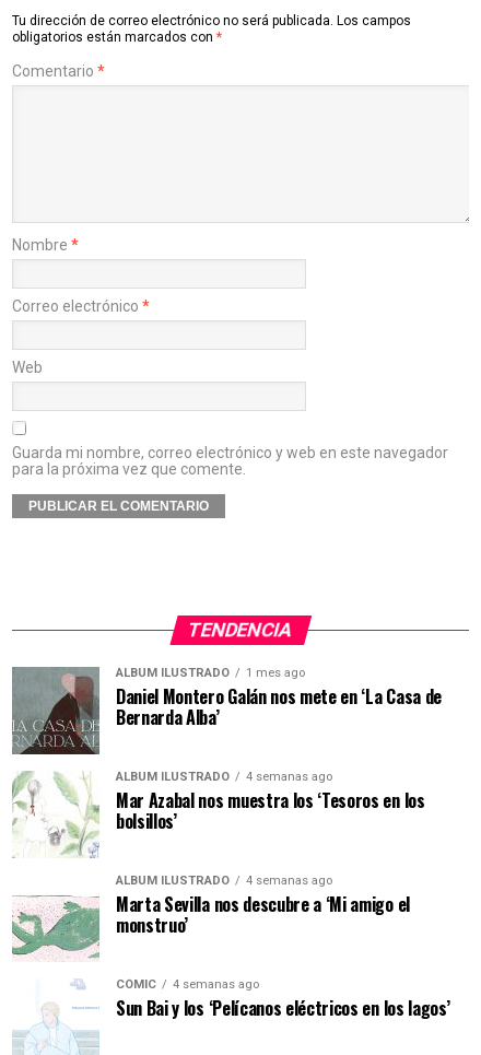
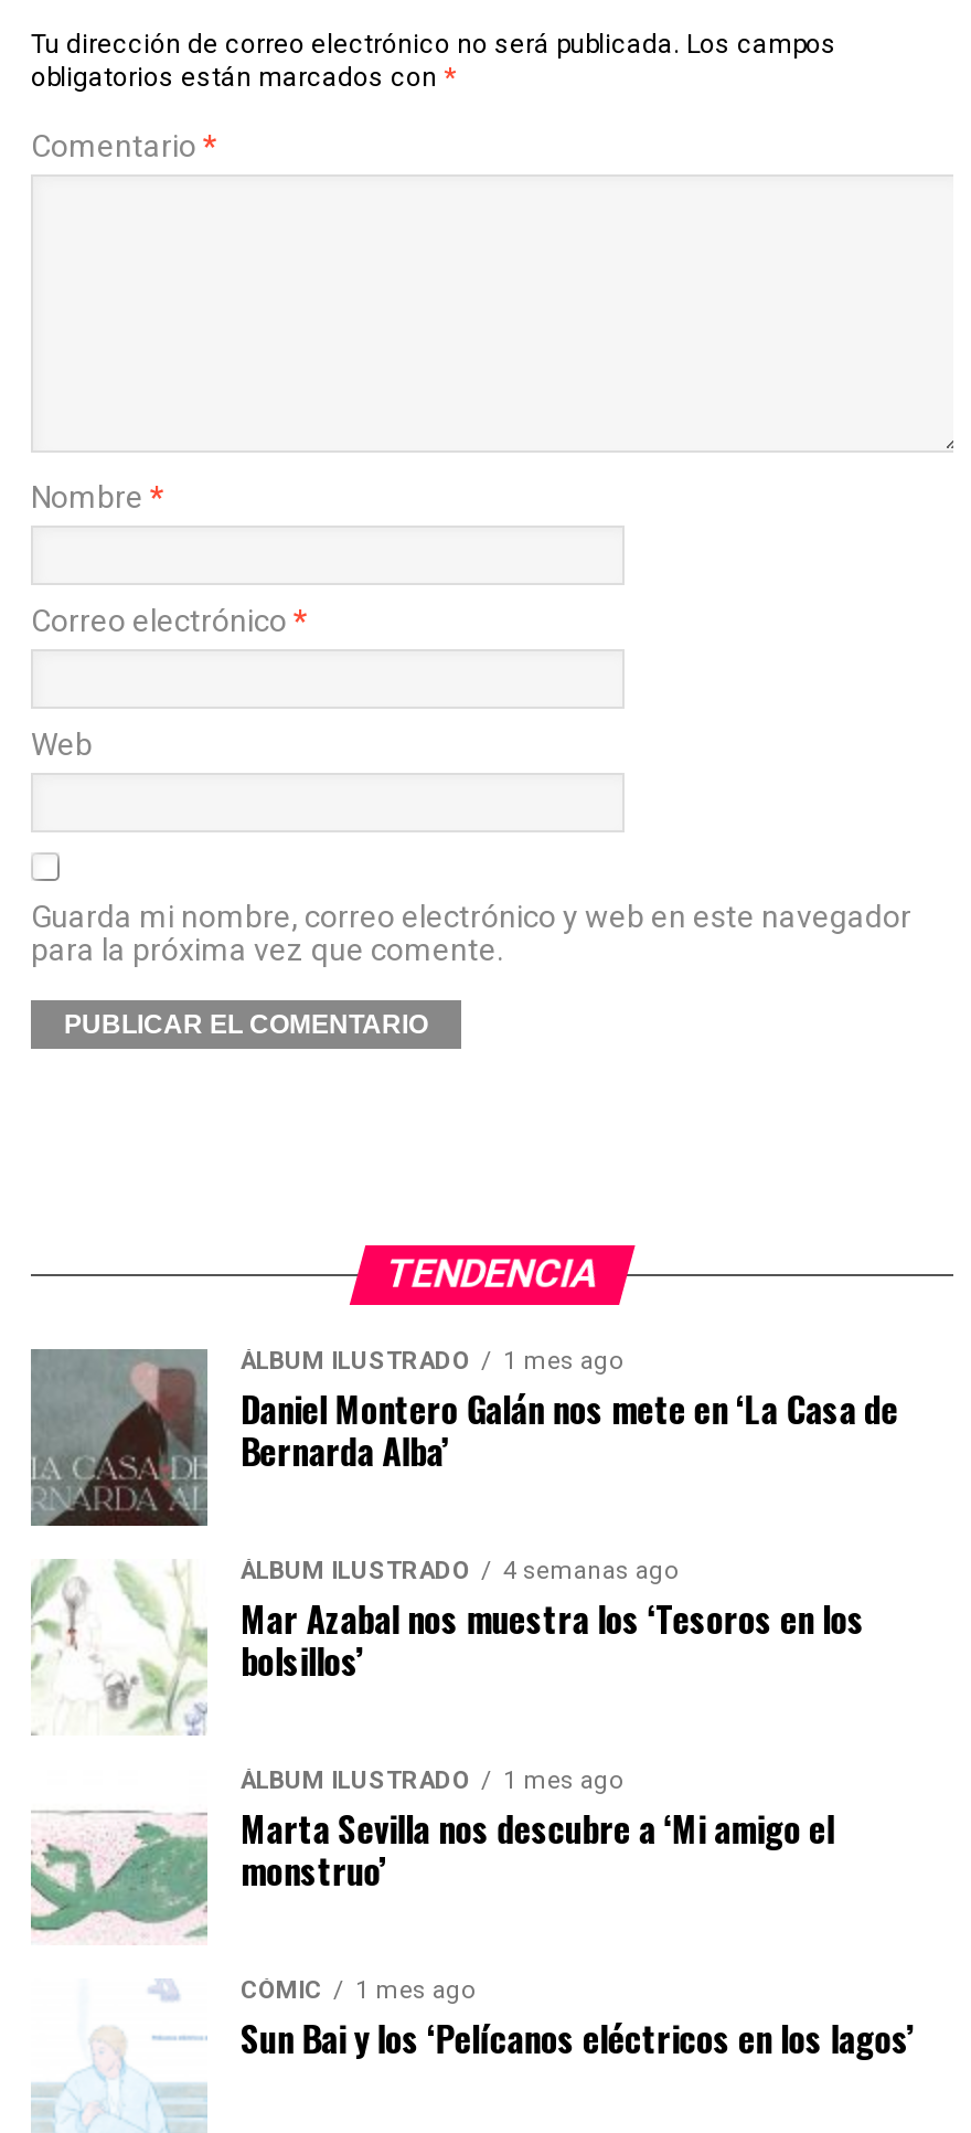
- ÁLBUM ILUSTRADO 4 semanas ago
+ ÁLBUM ILUSTRADO 1 mes ago

- CÓMIC 4 semanas ago
+ CÓMIC 1 mes ago
